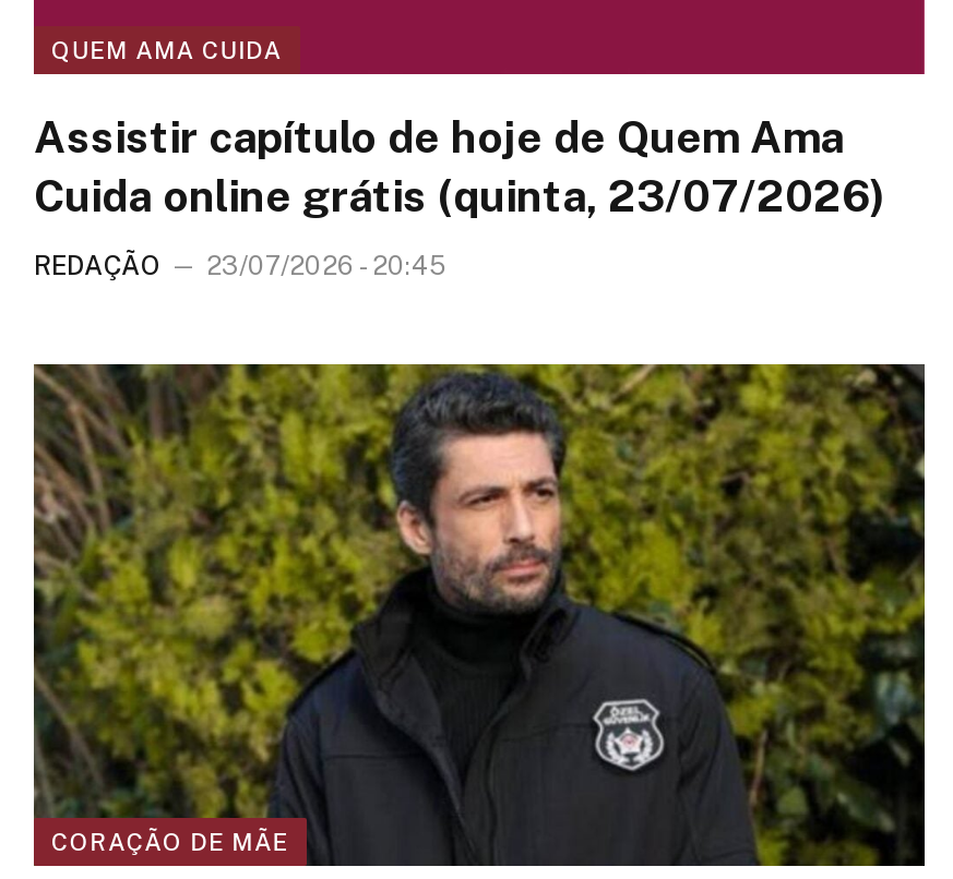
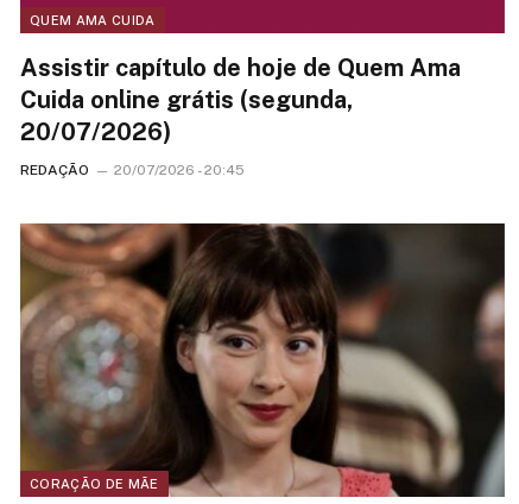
- Cuida online grátis (quinta, 23/07/2026)
+ Cuida online grátis (segunda,
+ 20/07/2026)

- REDAÇÃO 23/07/2026 - 20:45
+ REDAÇÃO 20/07/2026 - 20:45

- [image]
+ [image]
